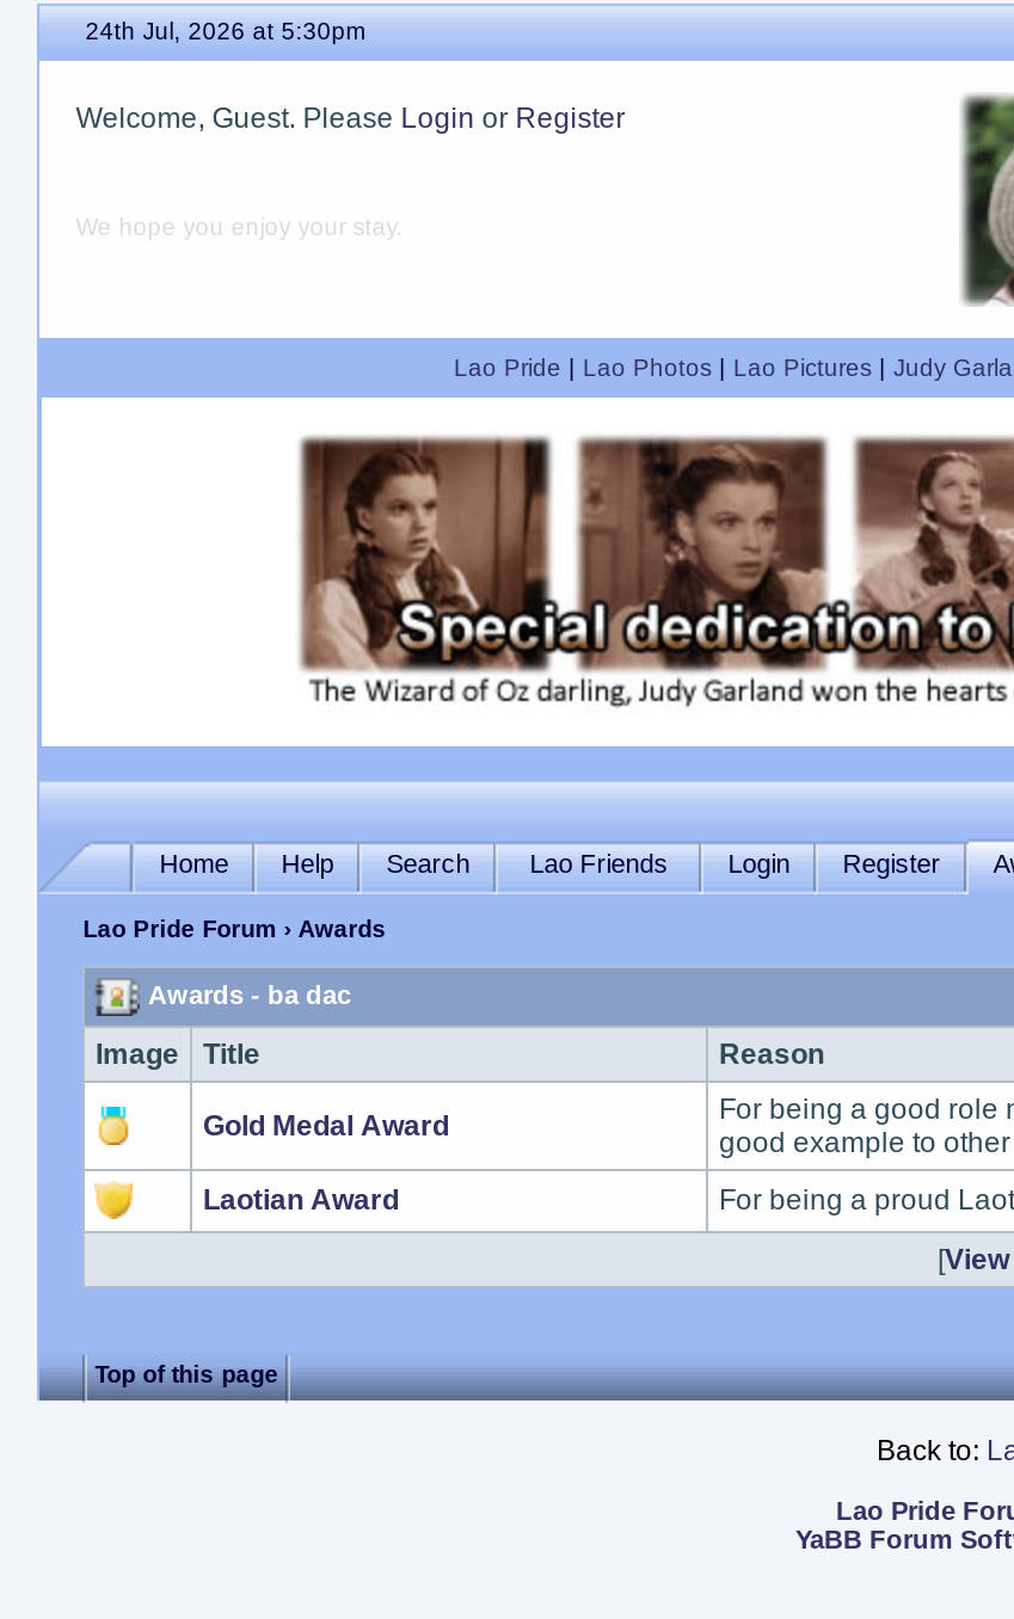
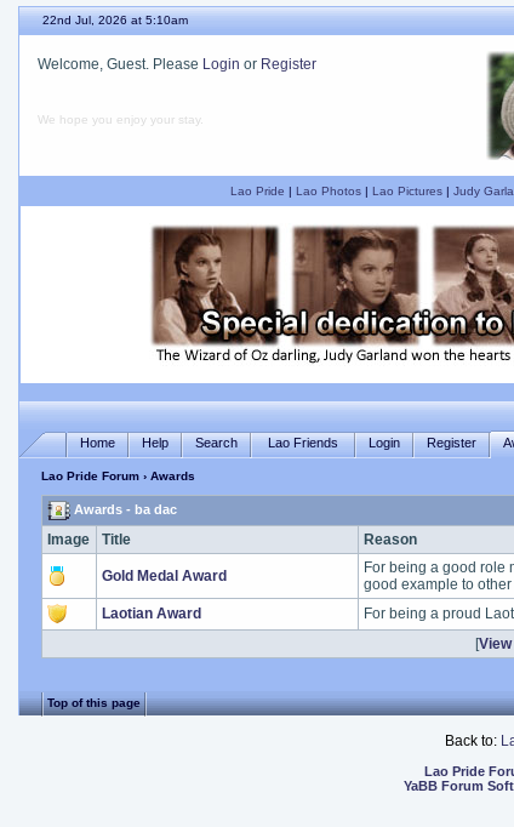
- 24th Jul, 2026 at 5:30pm
+ 22nd Jul, 2026 at 5:10am
